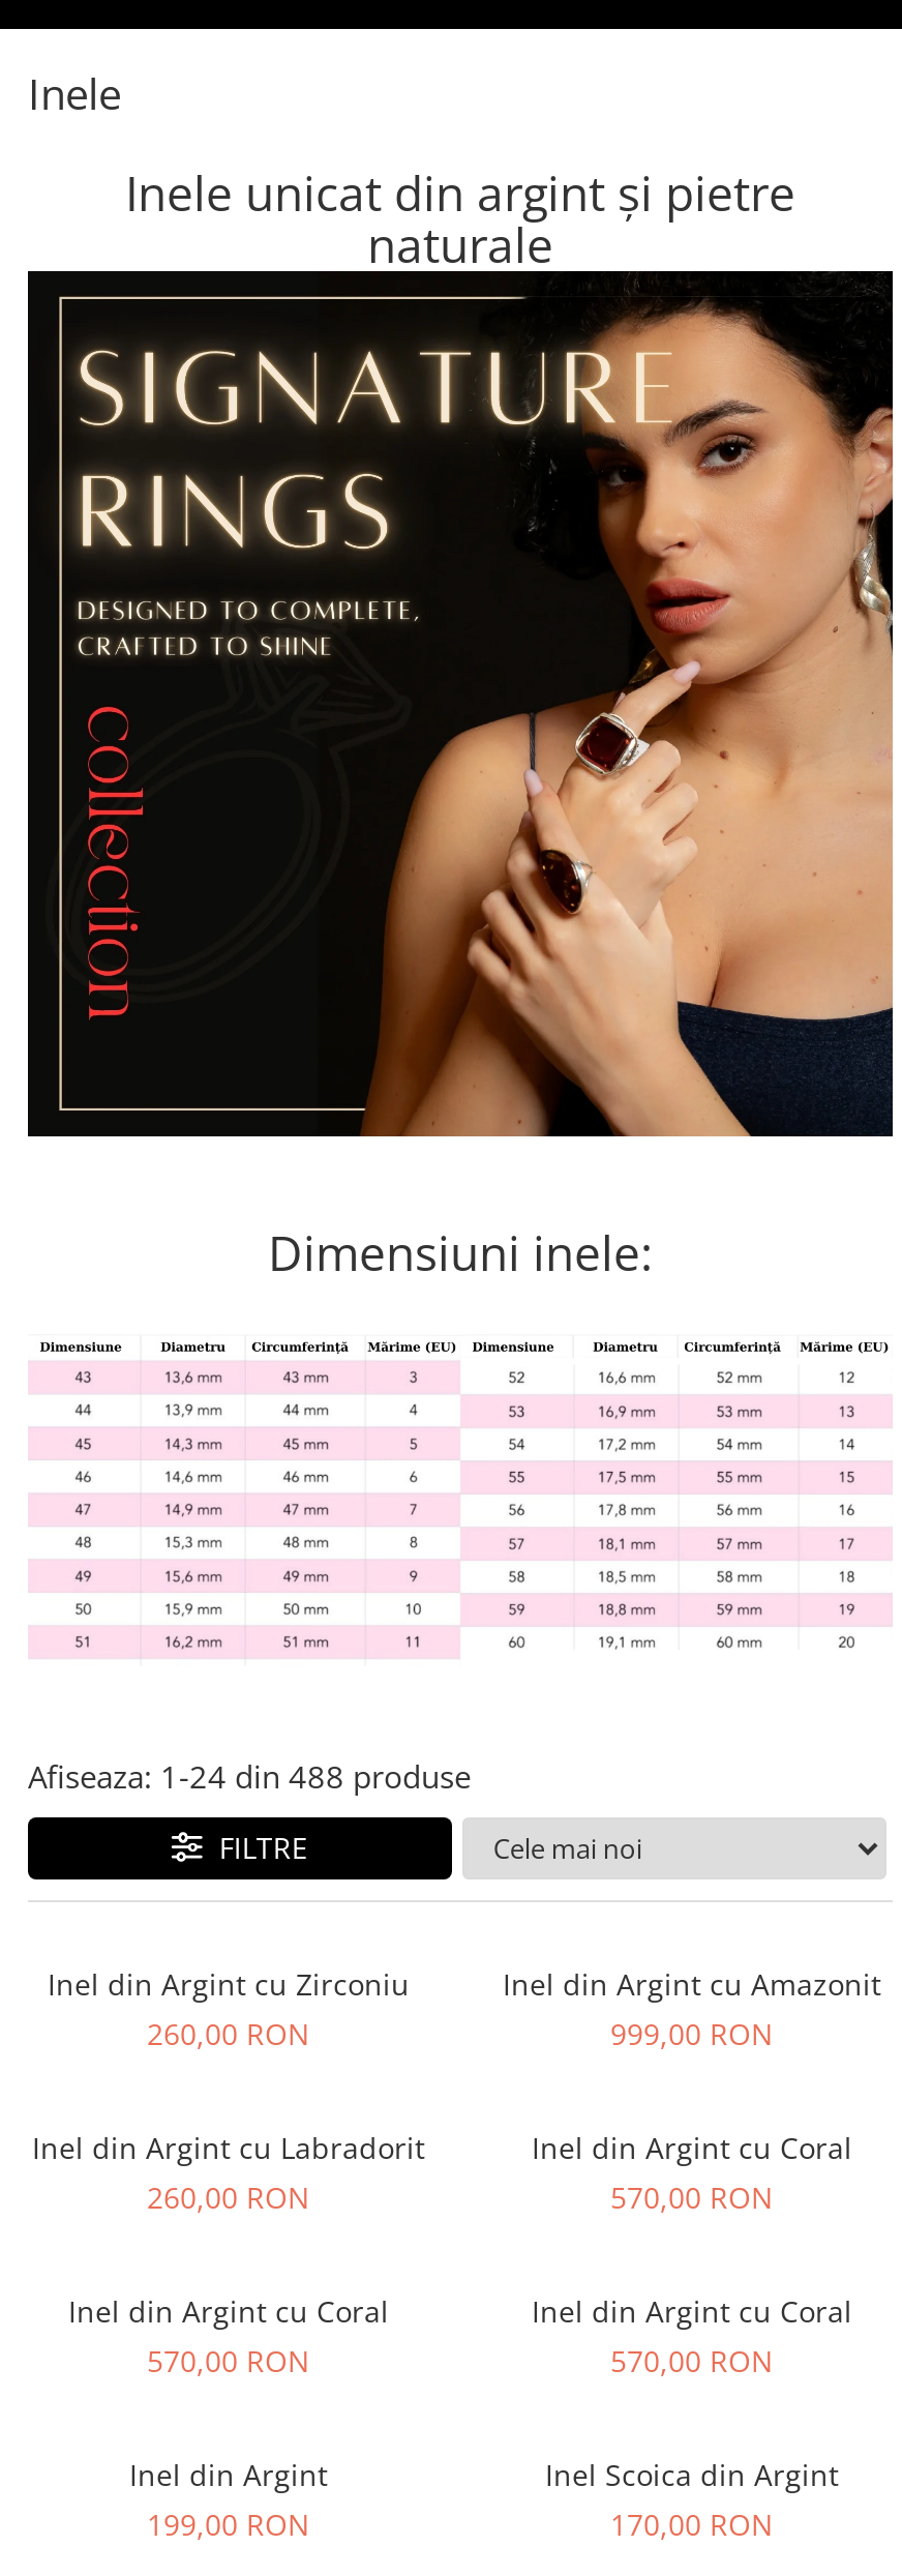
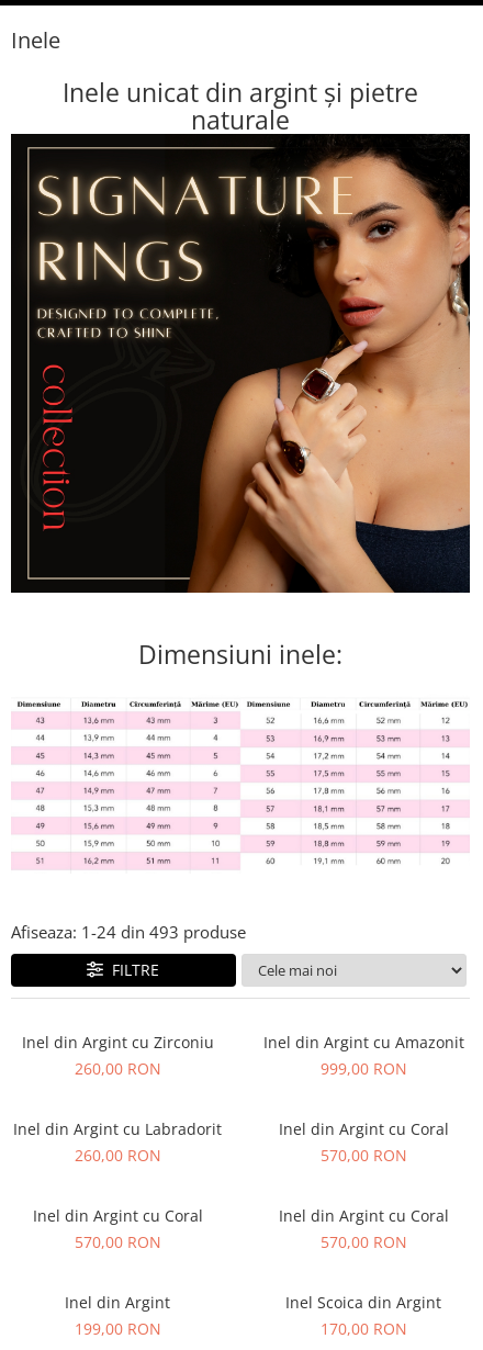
- Afiseaza: 1- 24 din 488 produse
+ Afiseaza: 1- 24 din 493 produse
